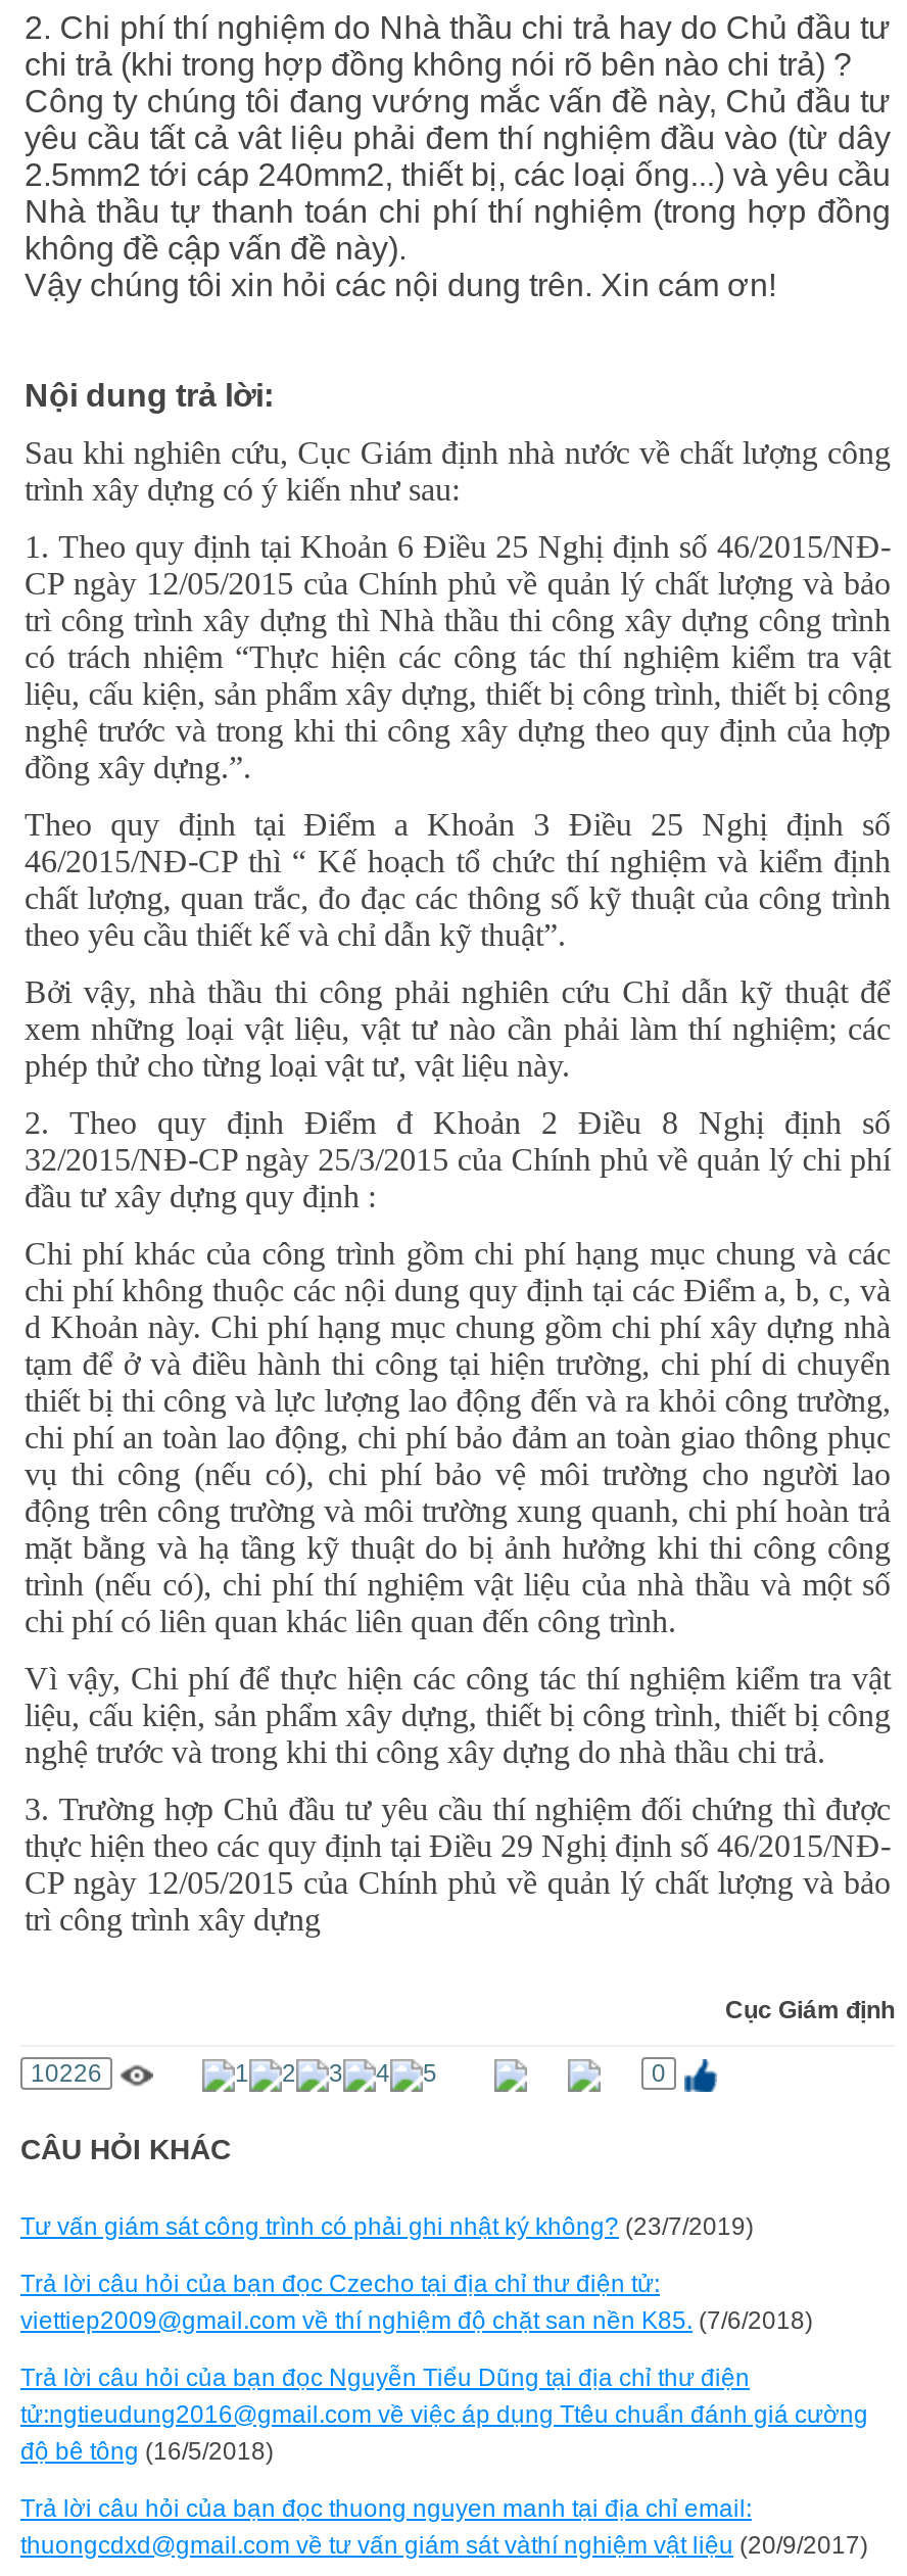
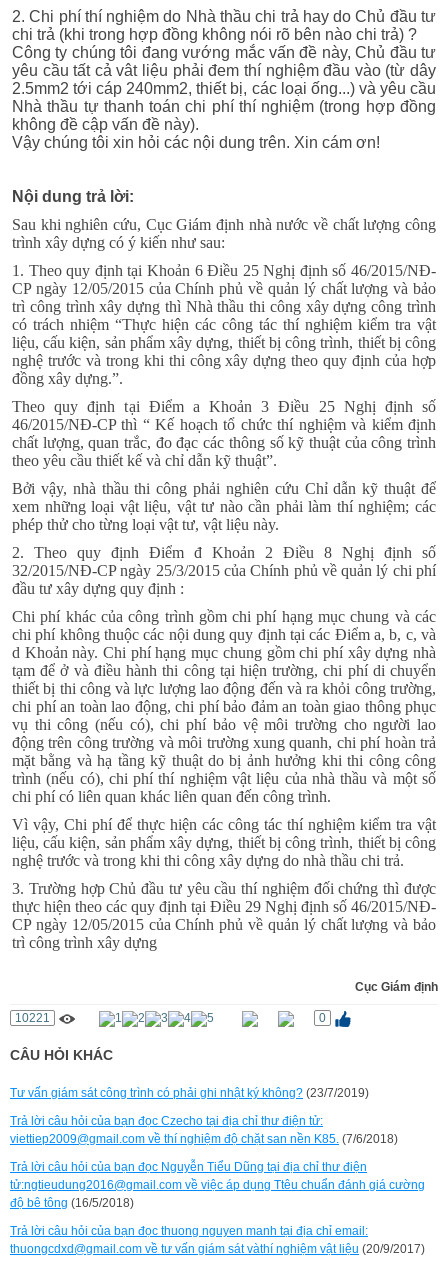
- 10226
+ 10221
